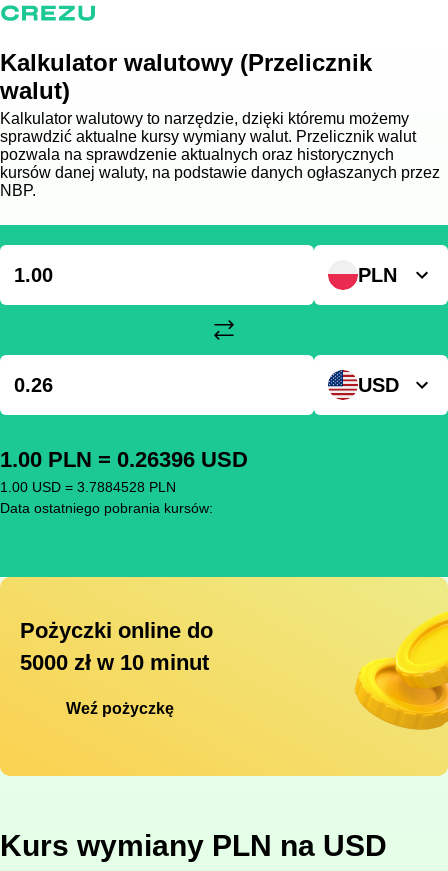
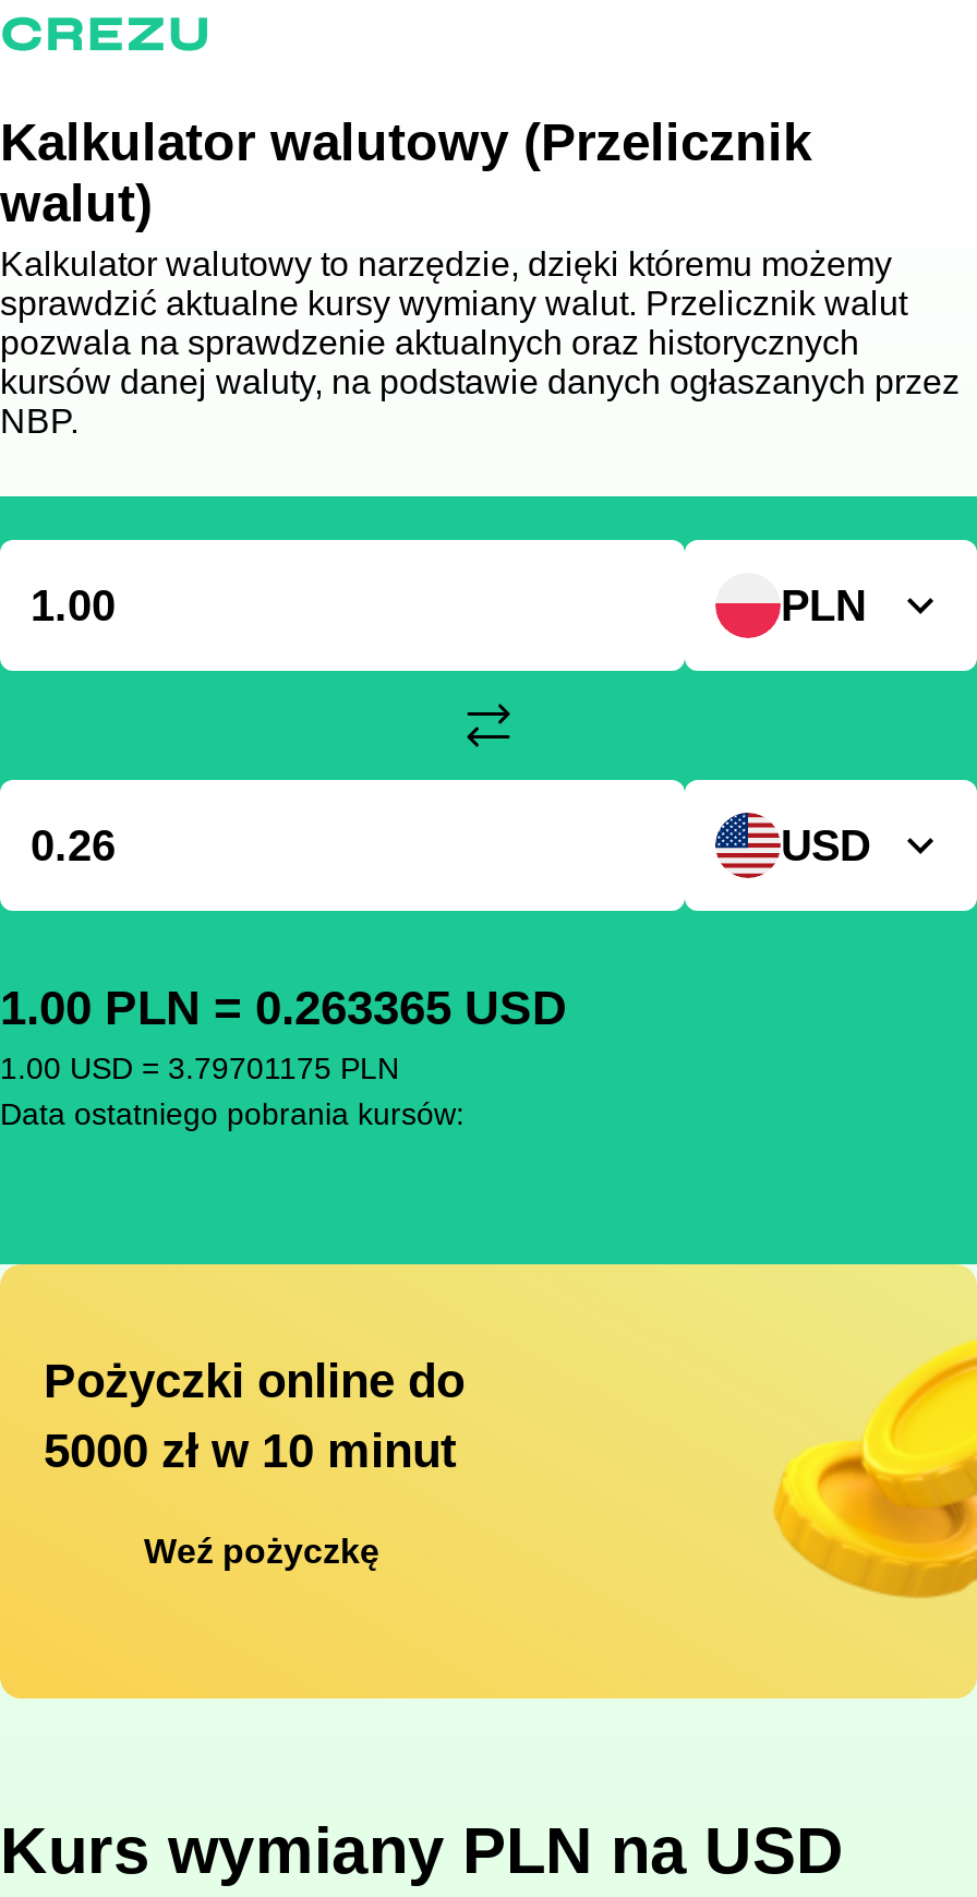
- 1.00 PLN = 0.26396 USD
+ 1.00 PLN = 0.263365 USD

- 1.00 USD = 3.7884528 PLN
+ 1.00 USD = 3.79701175 PLN
